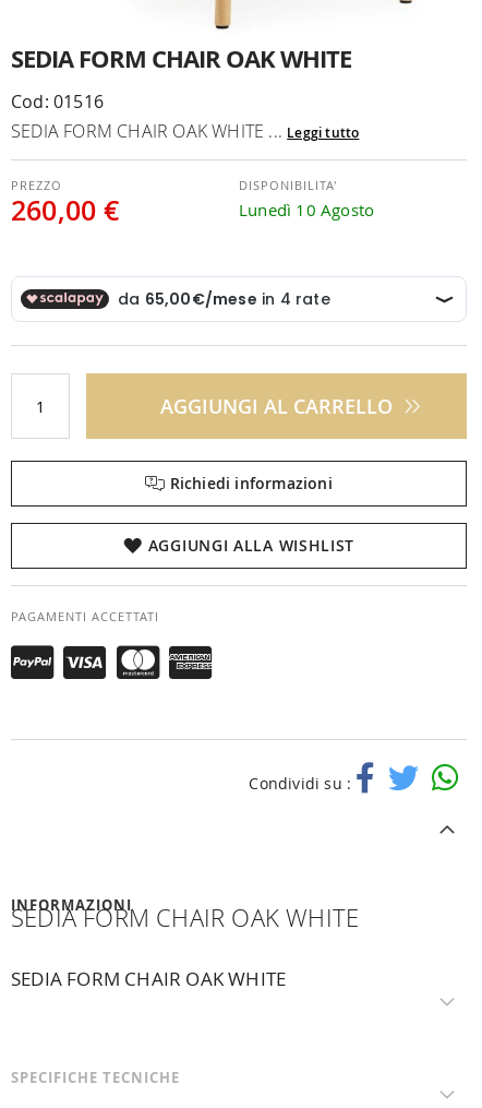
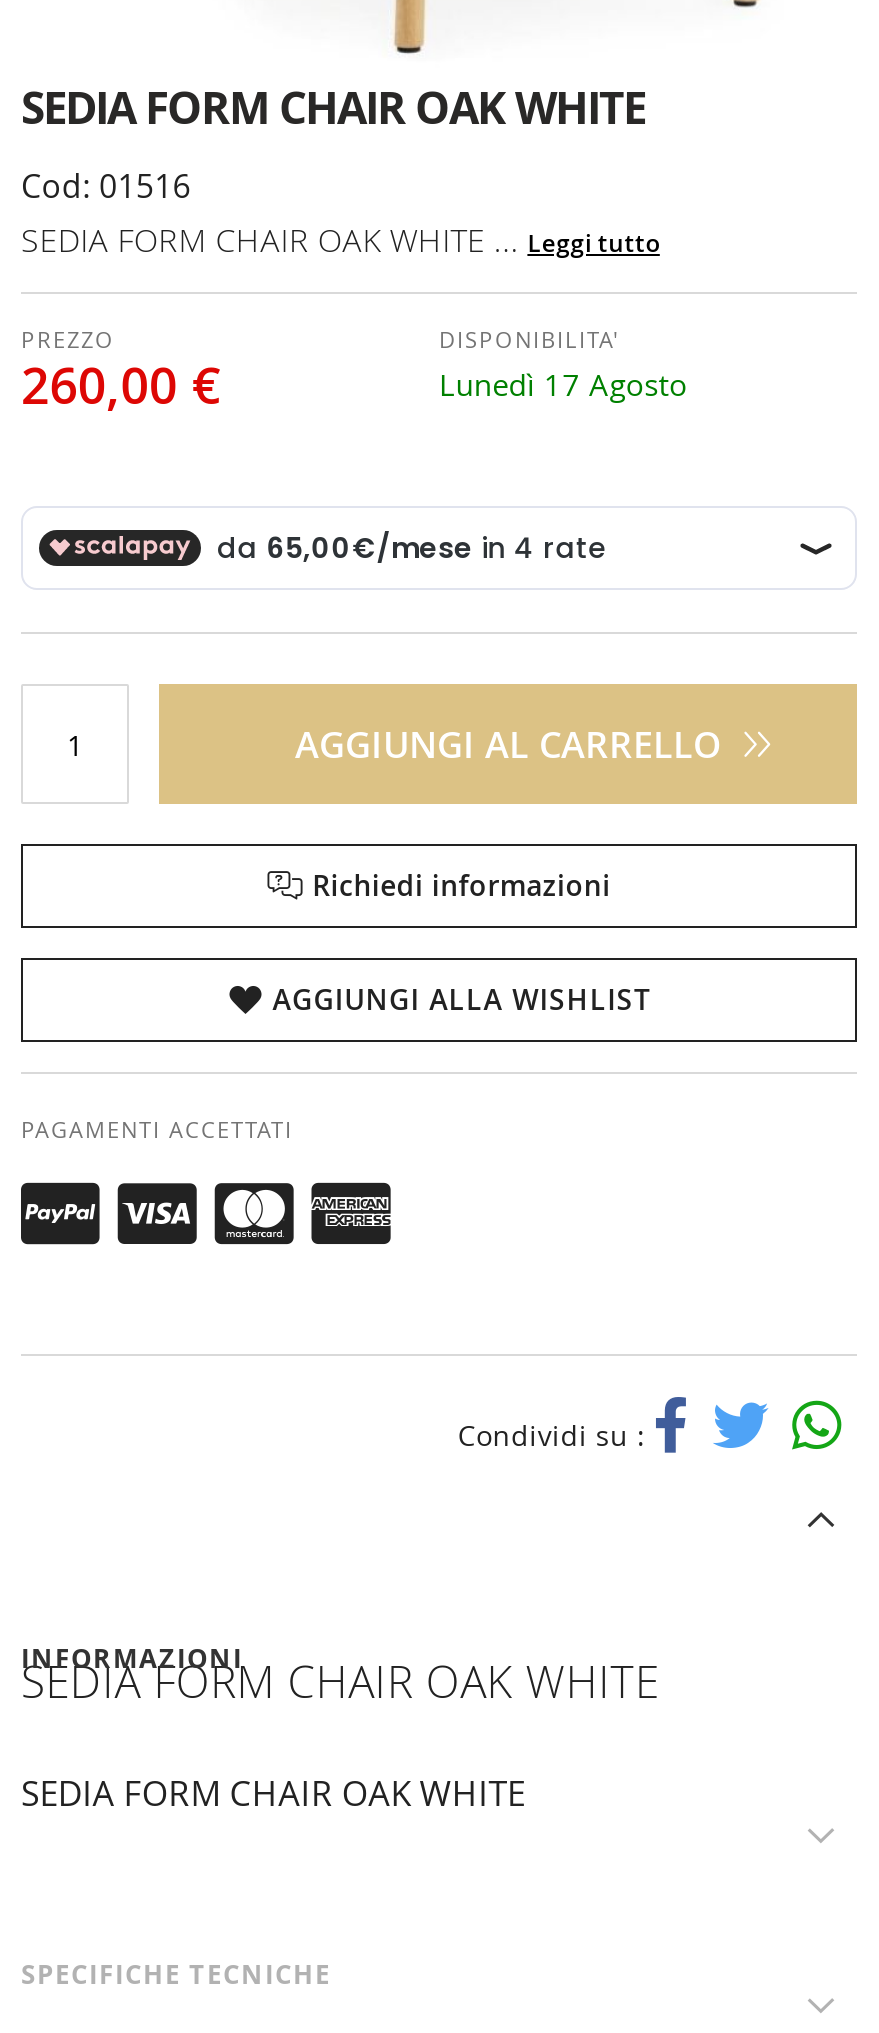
- Lunedì 10 Agosto
+ Lunedì 17 Agosto
